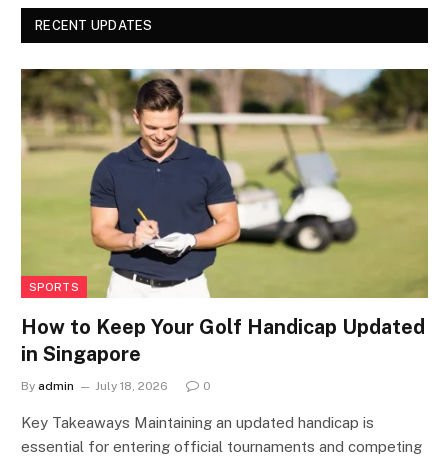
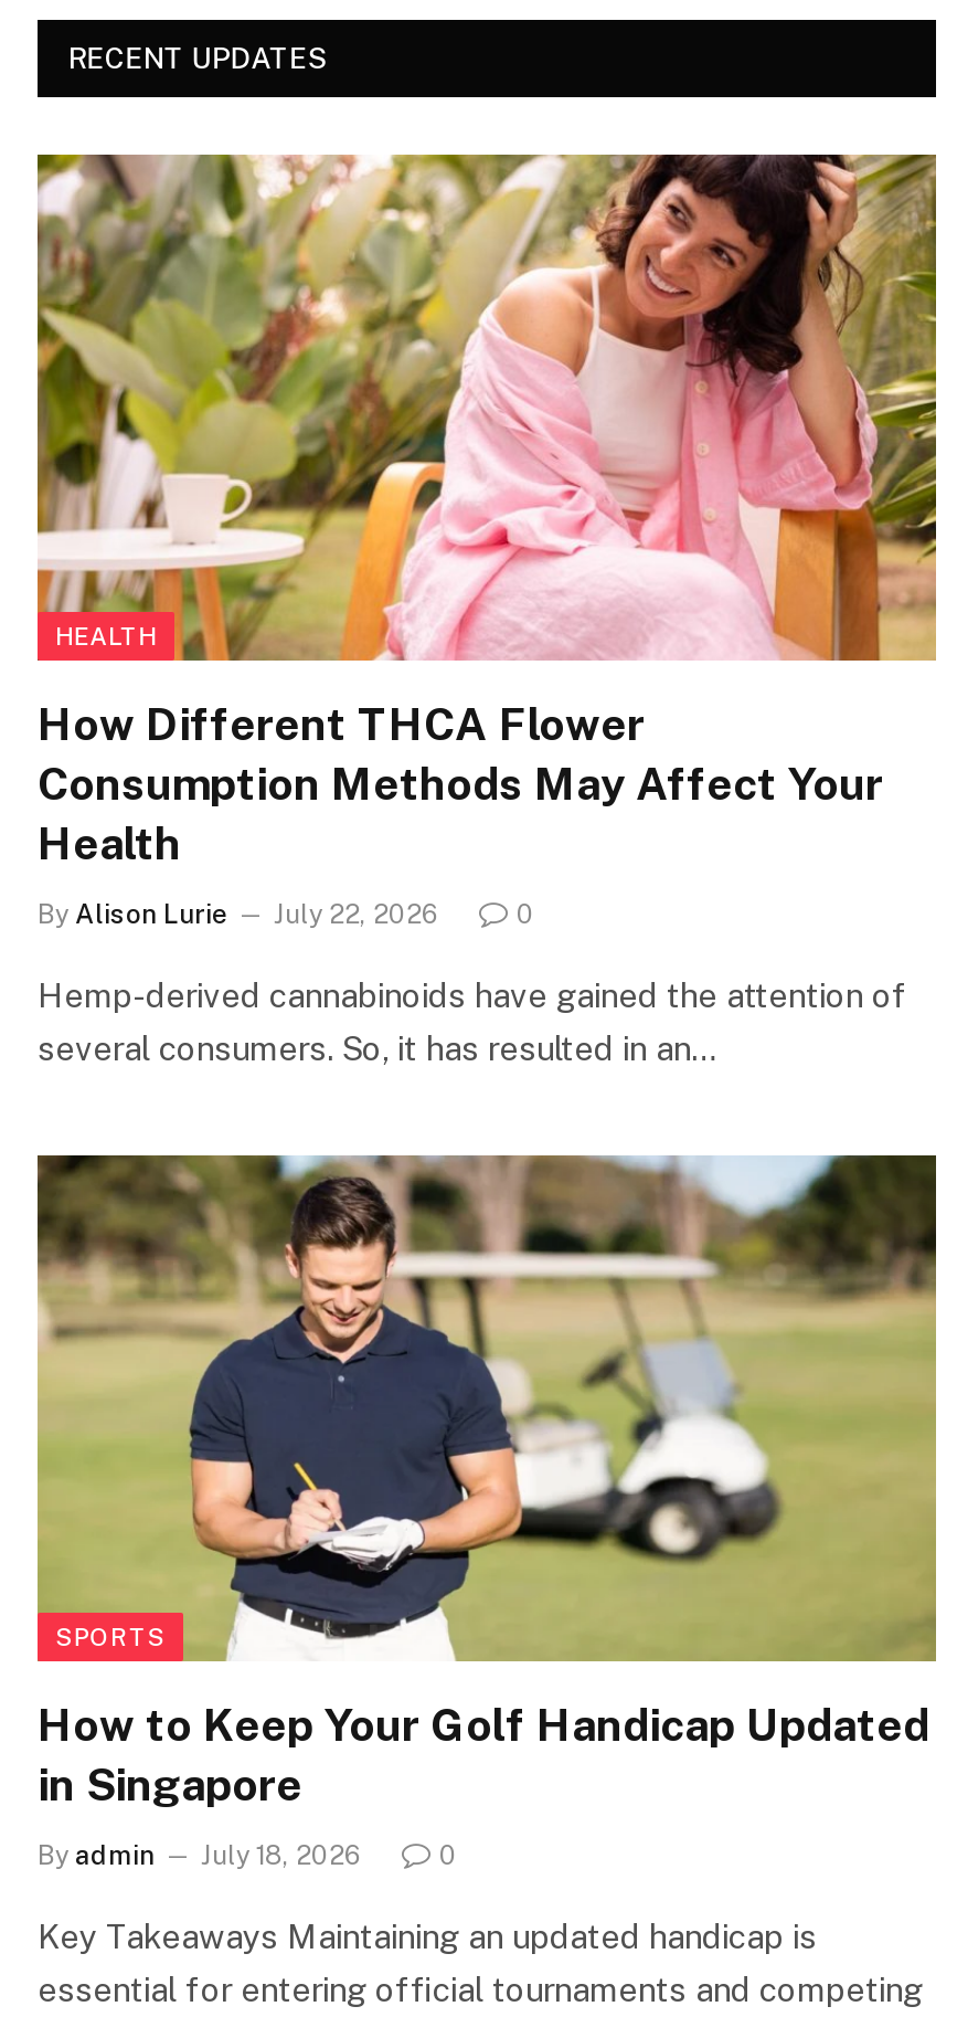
+ [image]
+ HEALTH
+ How Different THCA Flower
+ Consumption Methods May Affect Your
+ Health
+ By Alison Lurie
+ July 22, 2026
+ 0
+ Hemp-derived cannabinoids have gained the attention of
+ several consumers. So, it has resulted in an…
